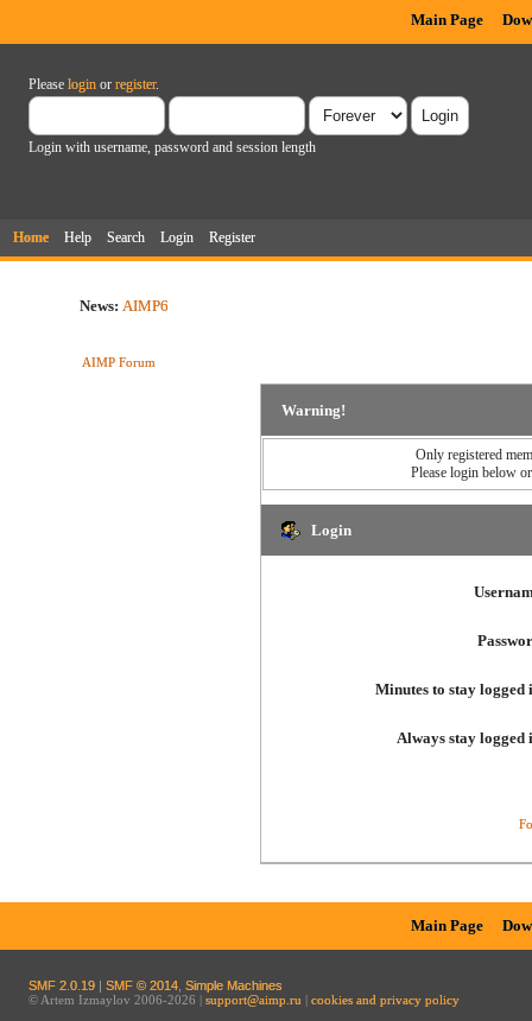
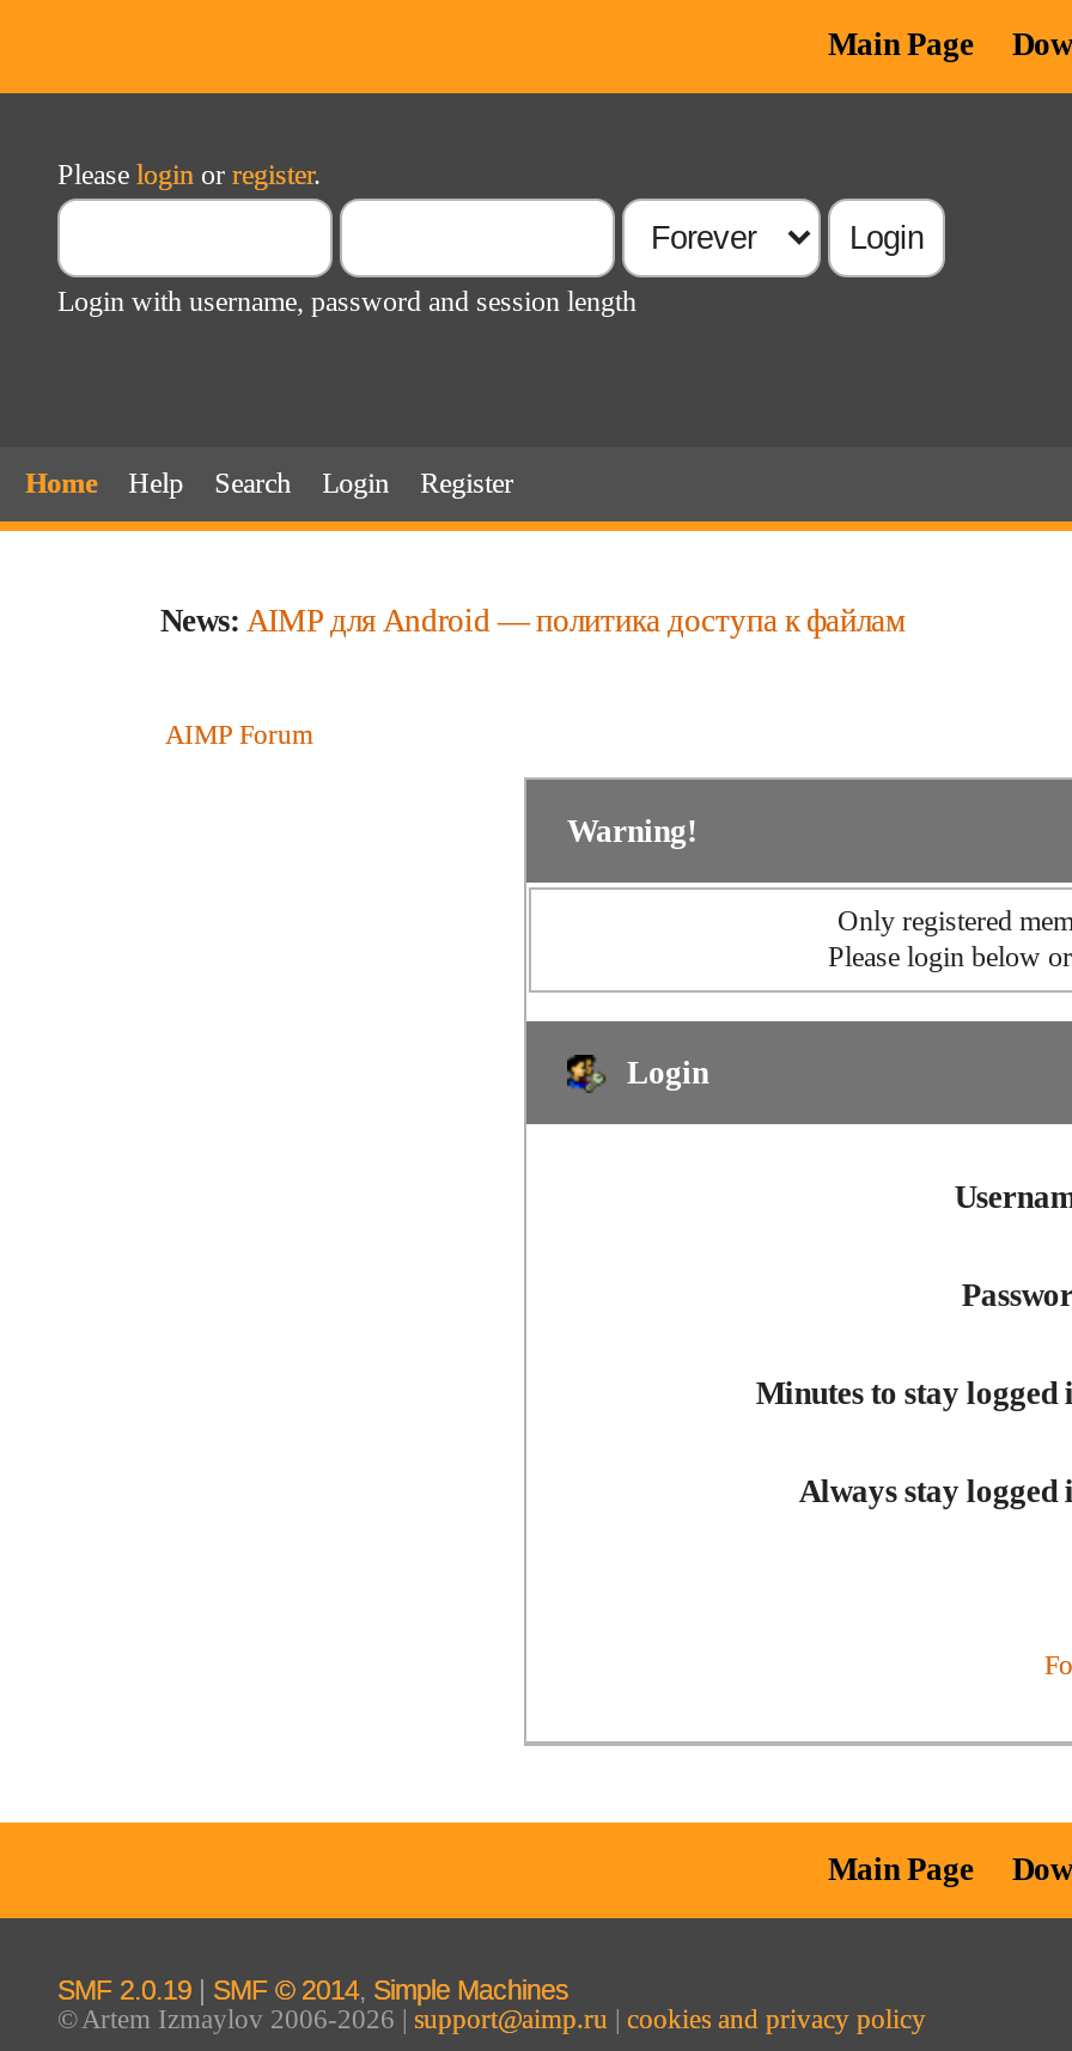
- News: AIMP6
+ News: AIMP для Android — политика доступа к файлам
